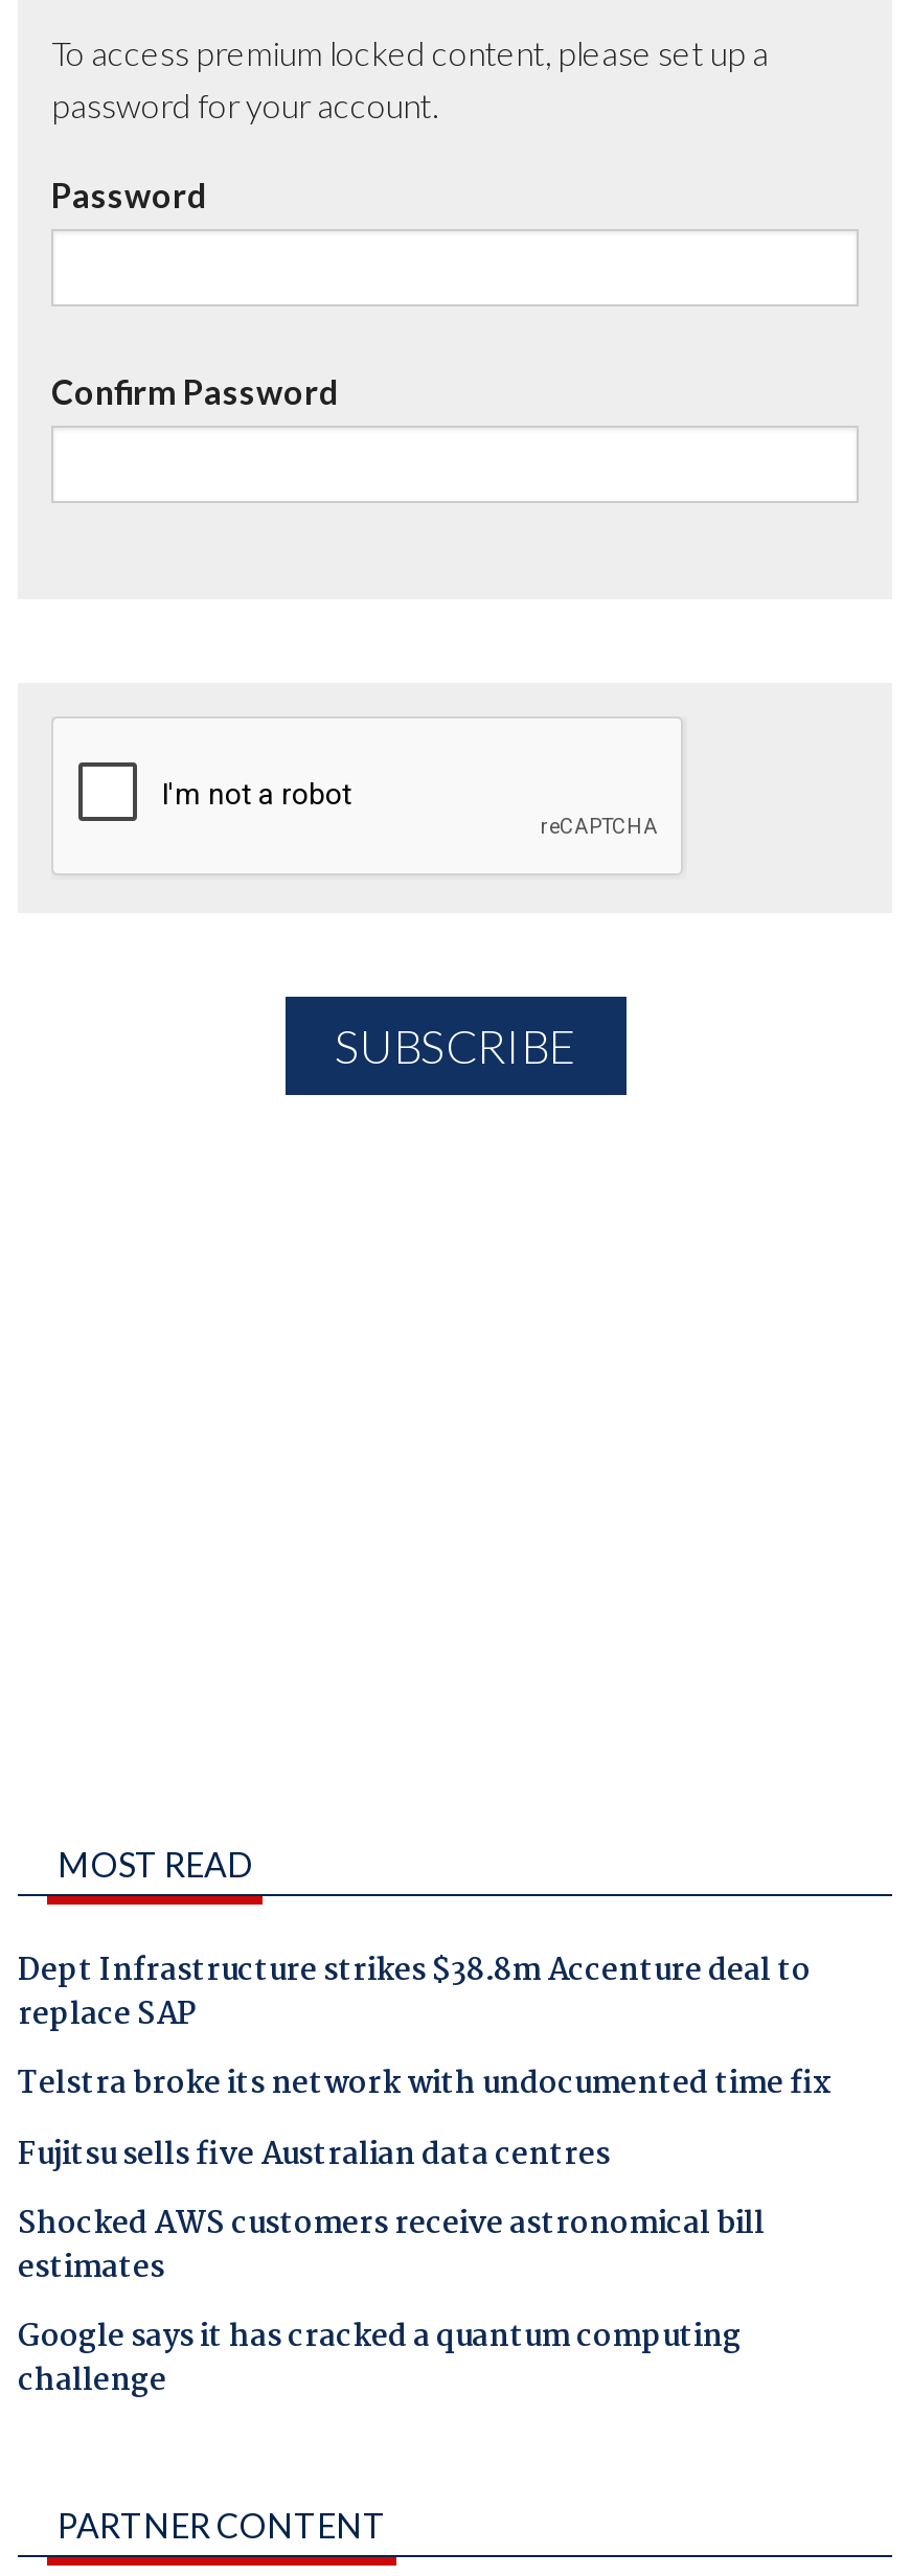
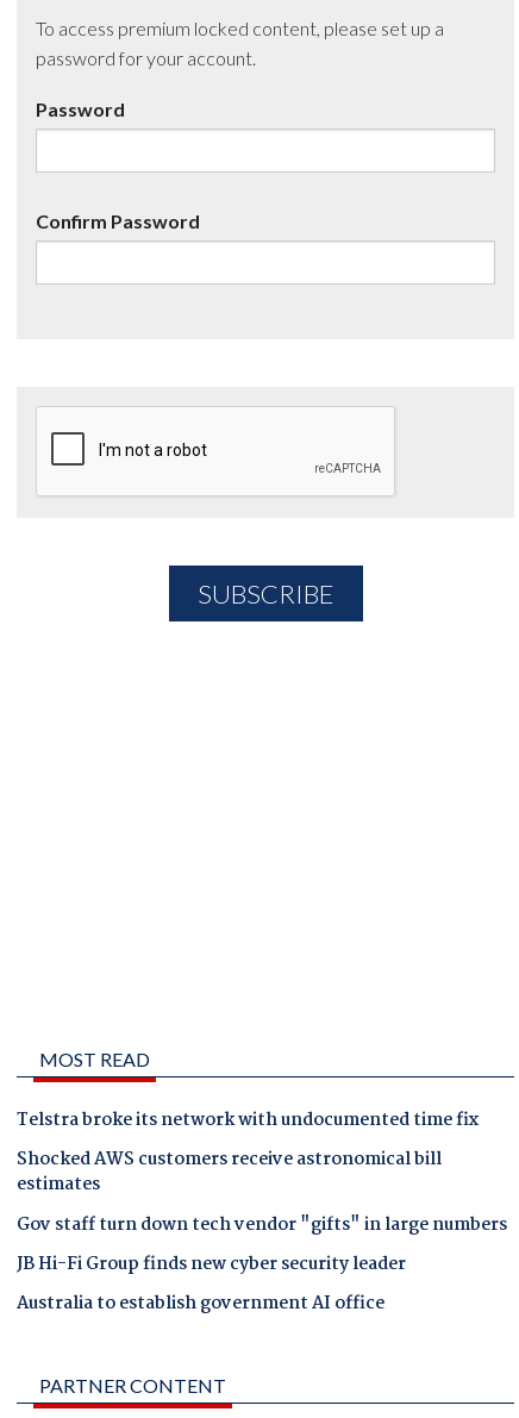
- Dept Infrastructure strikes $38.8m Accenture deal to
- replace SAP

- Fujitsu sells five Australian data centres

moved up: Shocked AWS customers receive astronomical bill | estimates

- Google says it has cracked a quantum computing
- challenge
+ Gov staff turn down tech vendor "gifts" in large numbers
+ JB Hi-Fi Group finds new cyber security leader
+ Australia to establish government AI office
